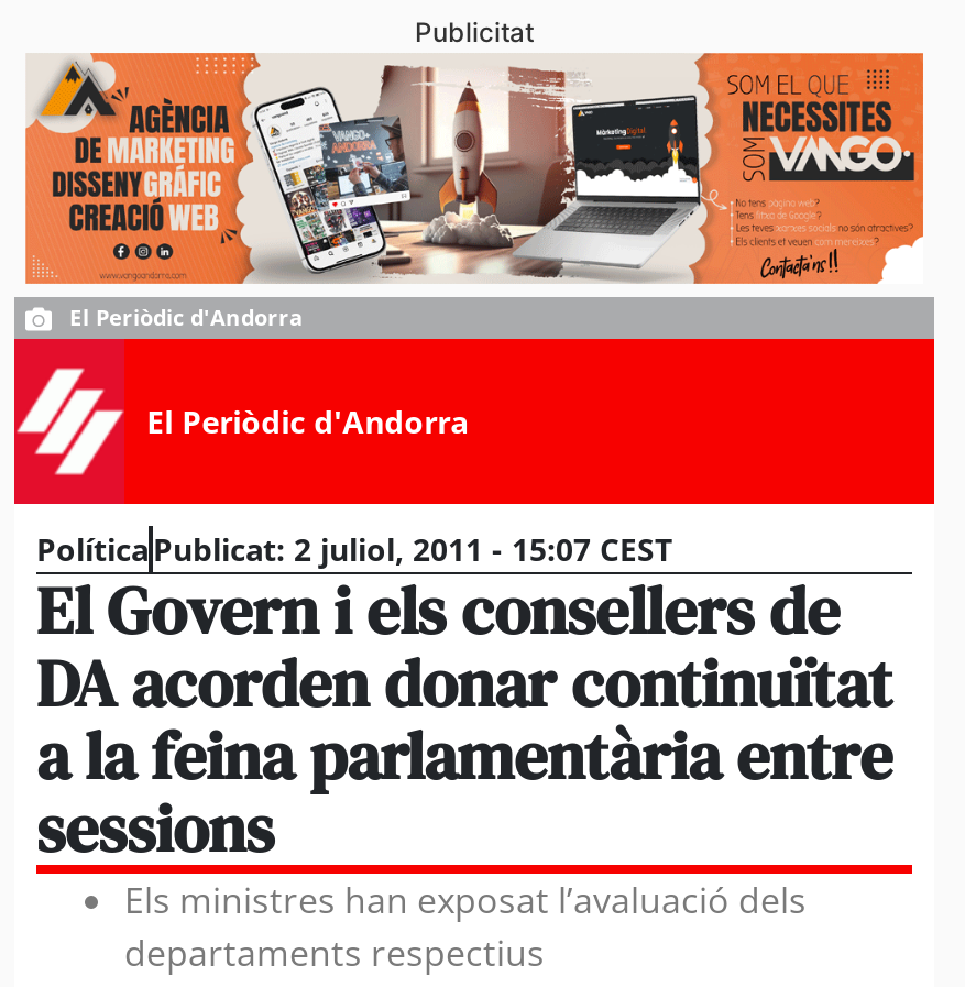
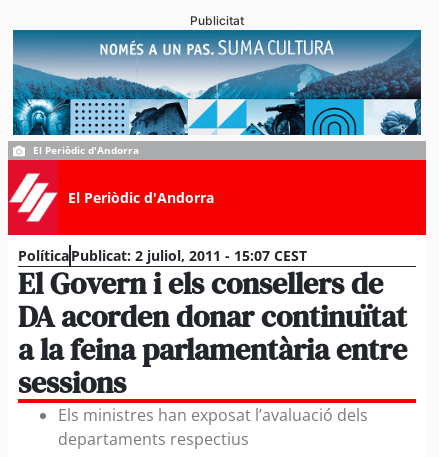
- [image]
+ [image]
